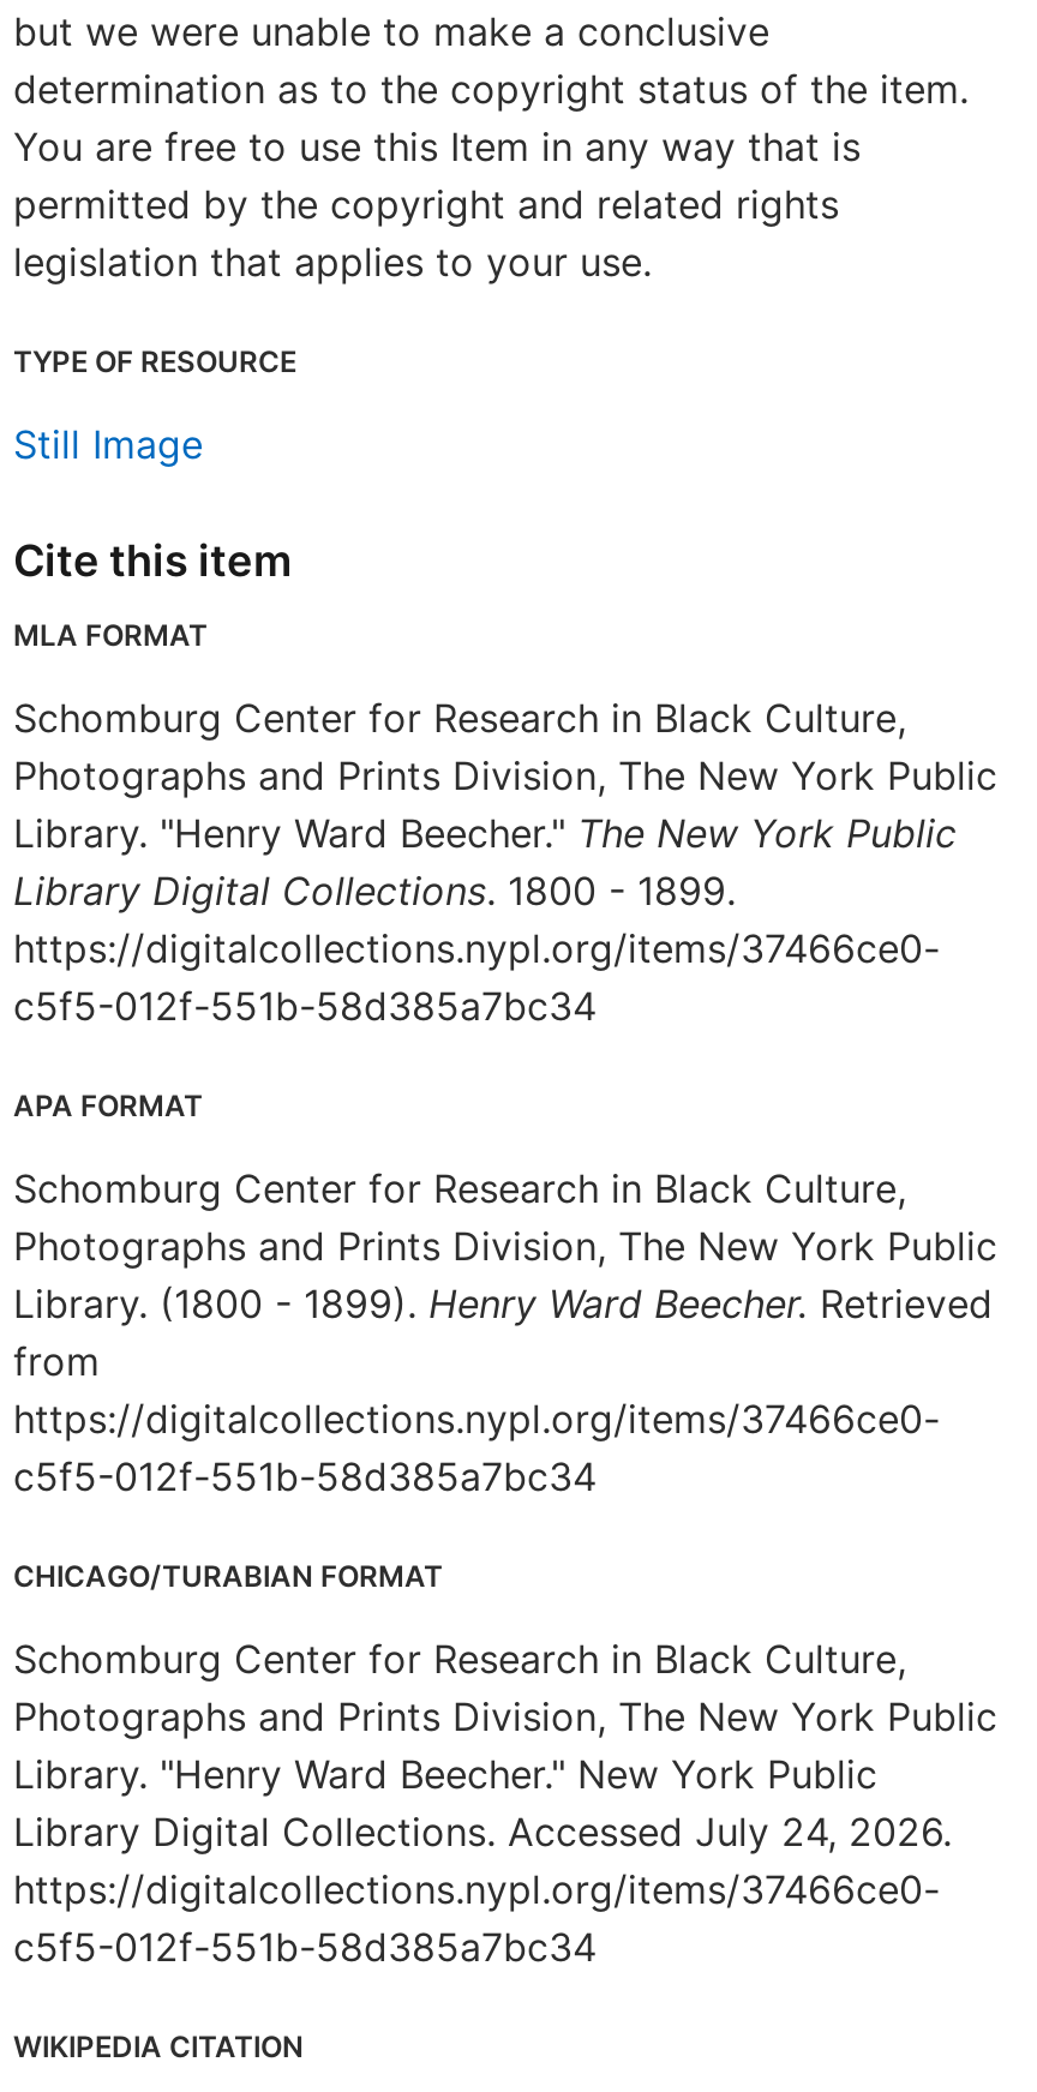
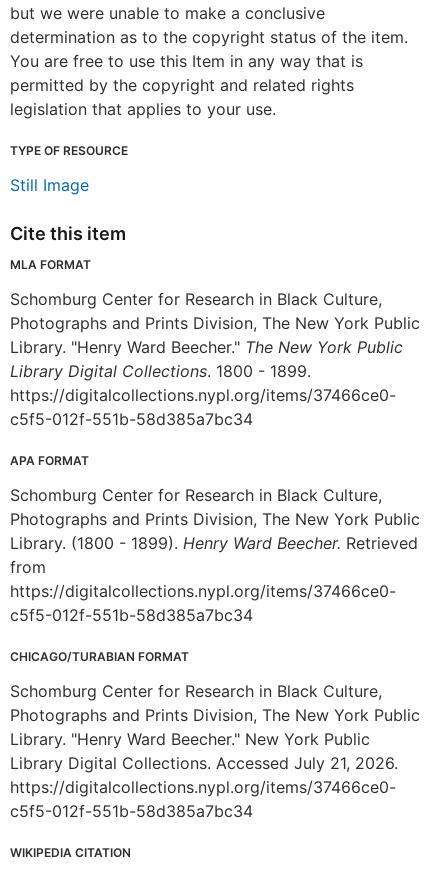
- Library Digital Collections. Accessed July 24, 2026.
+ Library Digital Collections. Accessed July 21, 2026.
